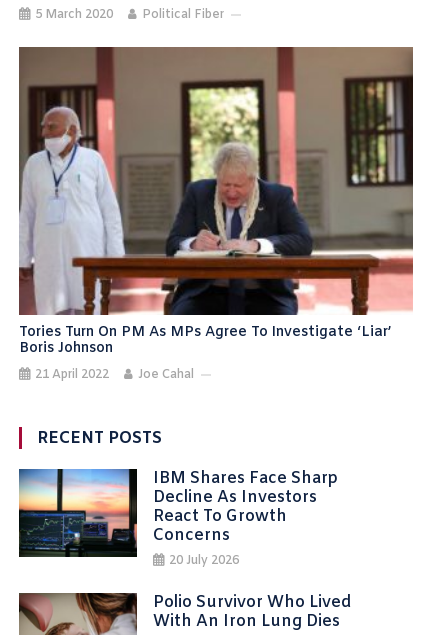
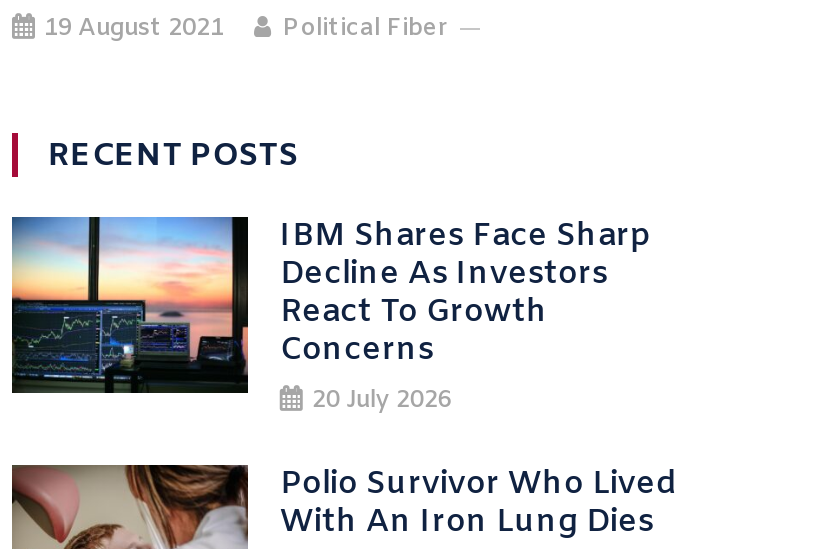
- 5 March 2020 Political Fiber
+ 19 August 2021 Political Fiber

- [image]
- Tories Turn On PM As MPs Agree To Investigate ‘liar’
- Boris Johnson
- 21 April 2022
- Joe Cahal
